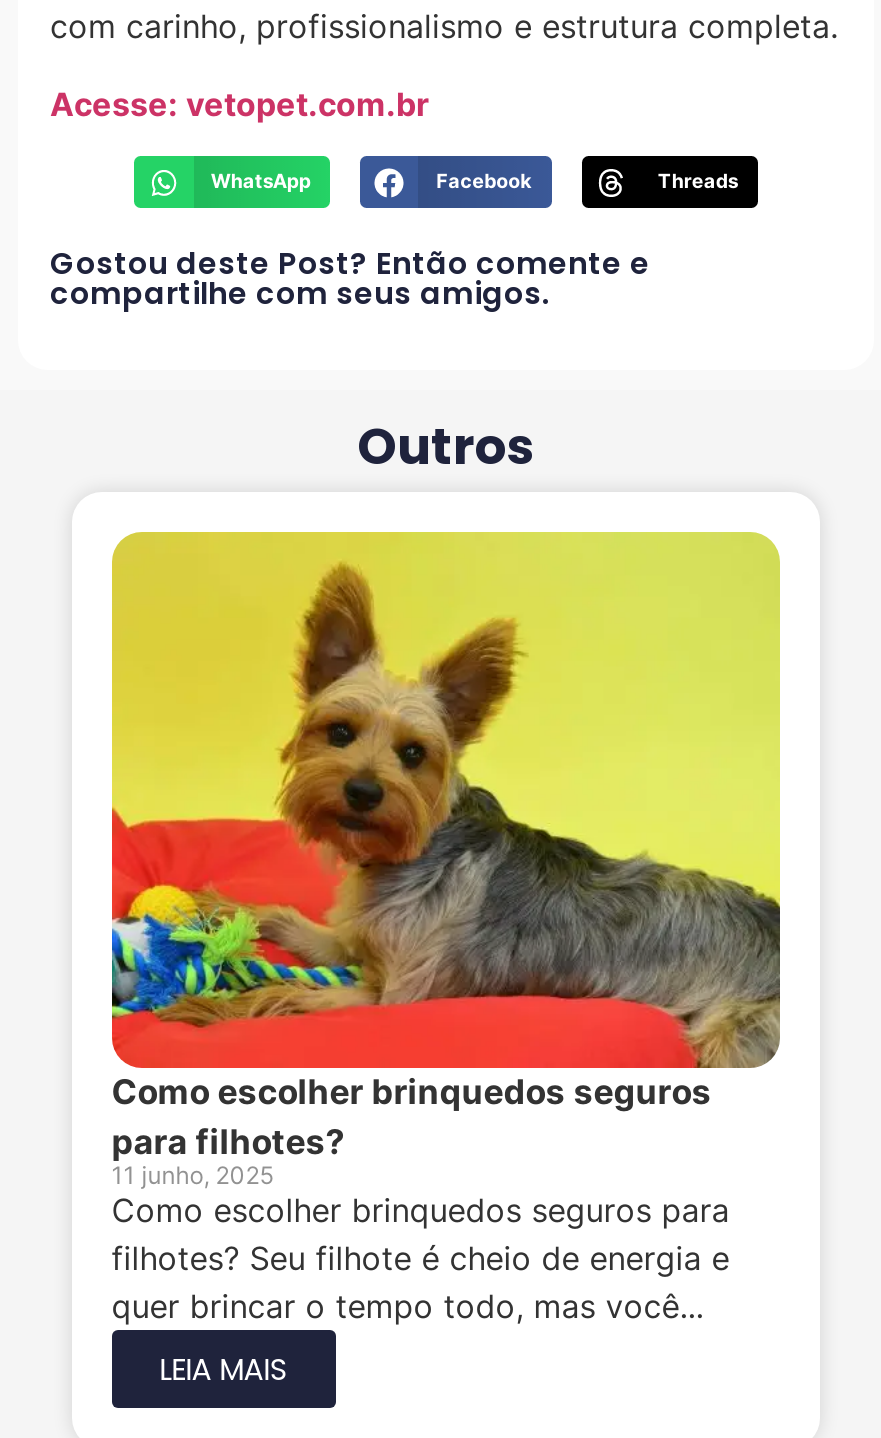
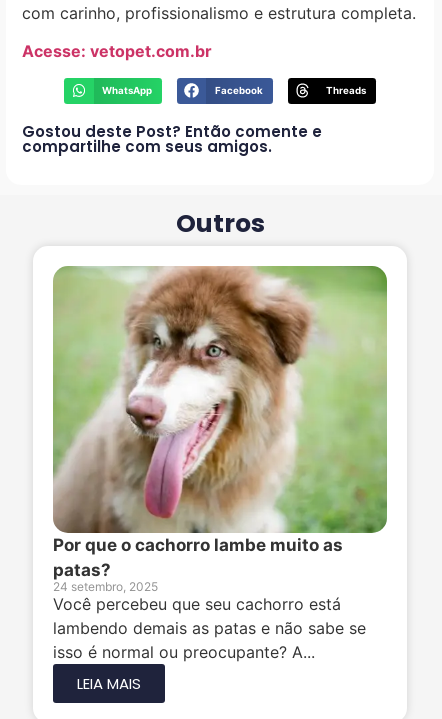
- [image]
- Como escolher brinquedos seguros
- para filhotes?
- 11 junho, 2025
- Como escolher brinquedos seguros para
- filhotes? Seu filhote é cheio de energia e
- quer brincar o tempo todo, mas você...
+ [image]
+ Por que o cachorro lambe muito as
+ patas?
+ 24 setembro, 2025
+ Você percebeu que seu cachorro está
+ lambendo demais as patas e não sabe se
+ isso é normal ou preocupante? A...
